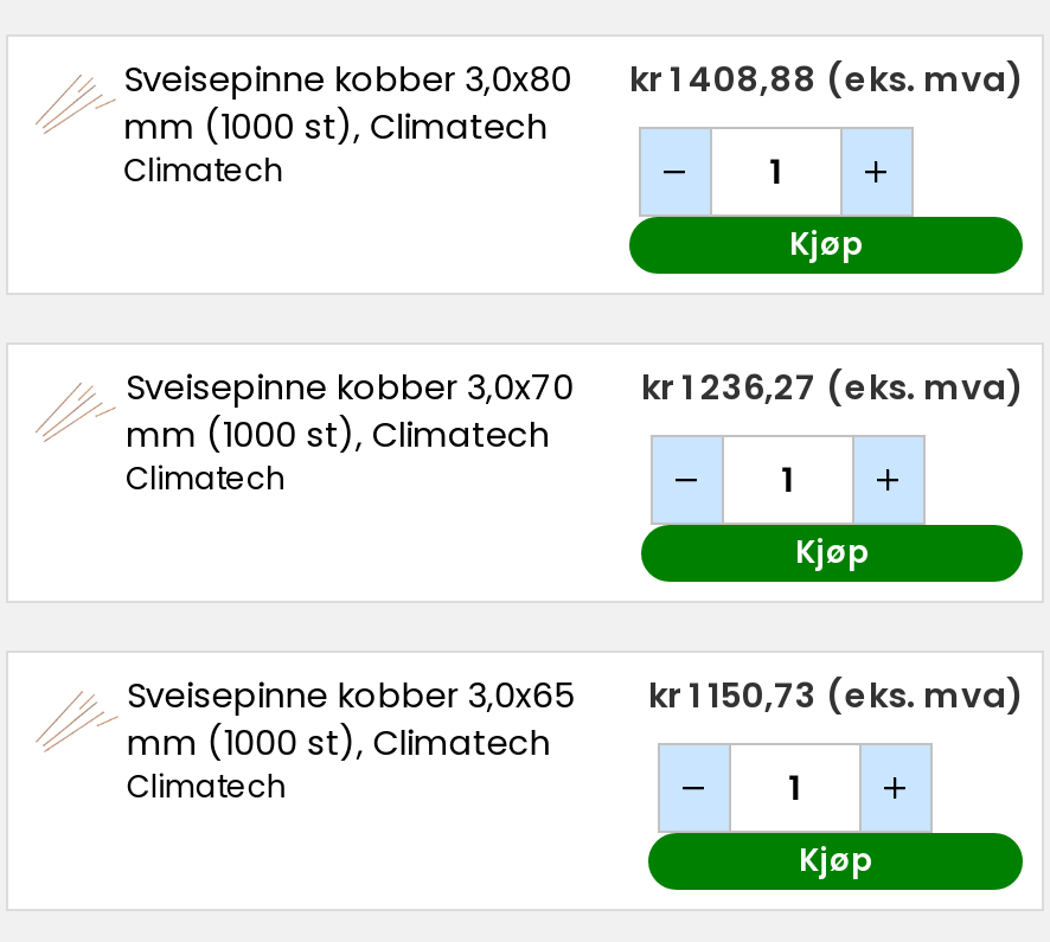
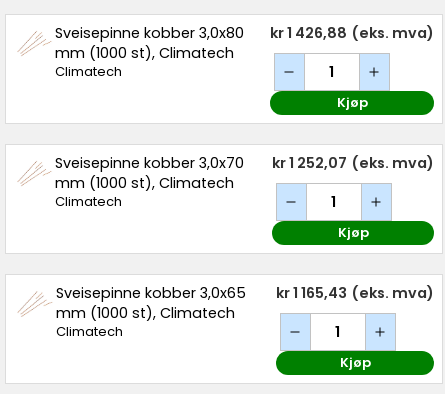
- Sveisepinne kobber 3,0x80 kr 1 408,88 (eks. mva)
+ Sveisepinne kobber 3,0x80 kr 1 426,88 (eks. mva)

- Sveisepinne kobber 3,0x70 kr 1 236,27 (eks. mva)
+ Sveisepinne kobber 3,0x70 kr 1 252,07 (eks. mva)

- Sveisepinne kobber 3,0x65 kr 1 150,73 (eks. mva)
+ Sveisepinne kobber 3,0x65 kr 1 165,43 (eks. mva)
